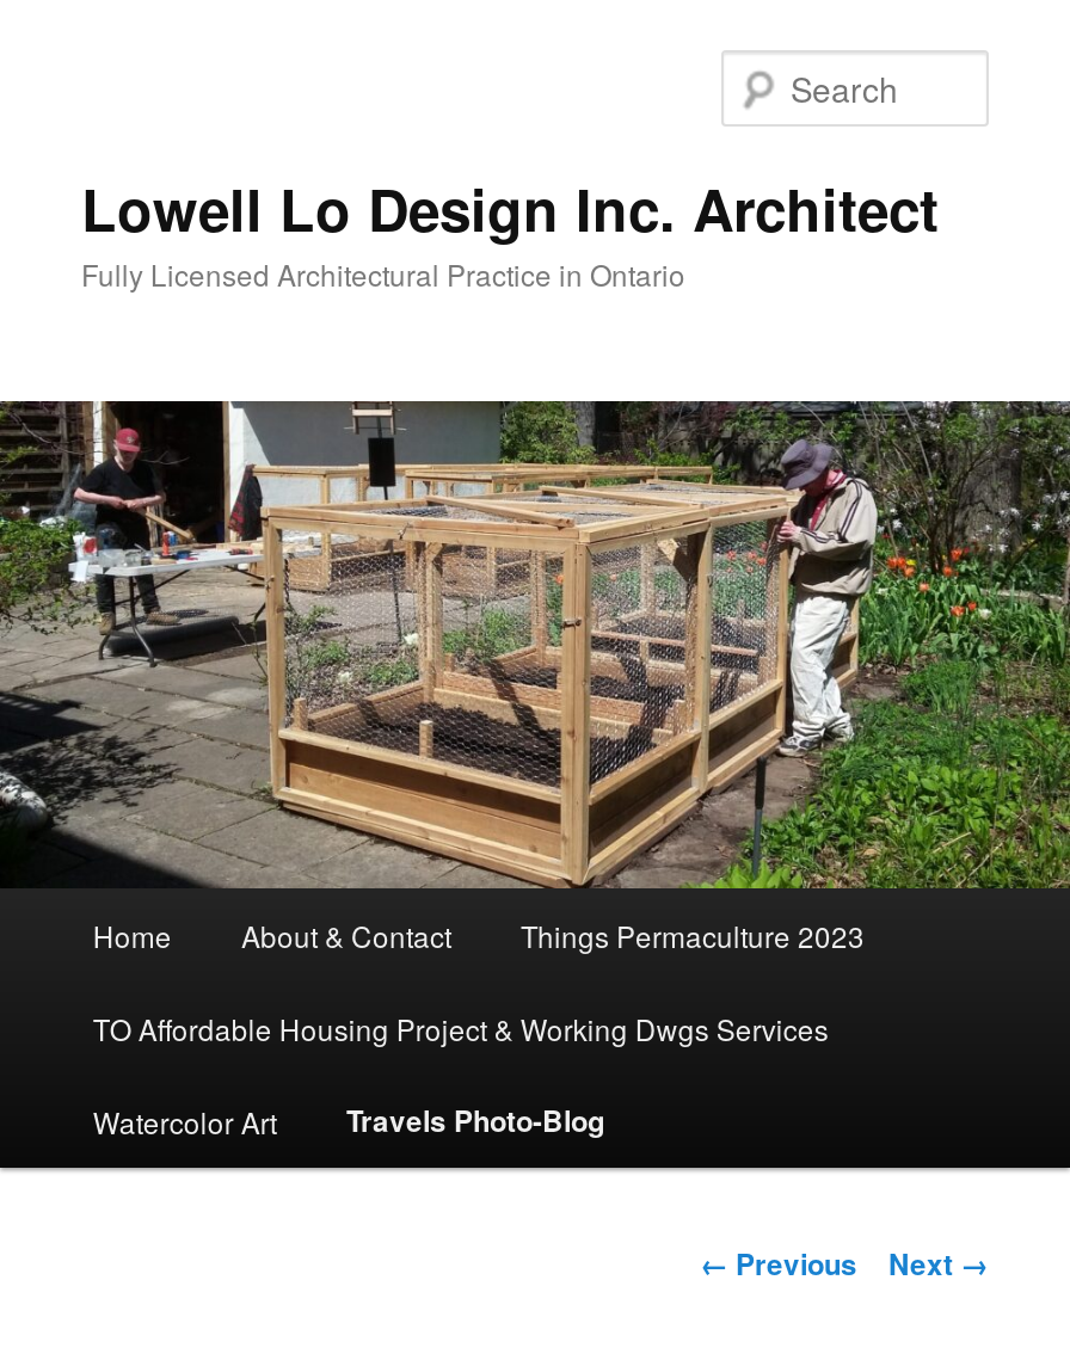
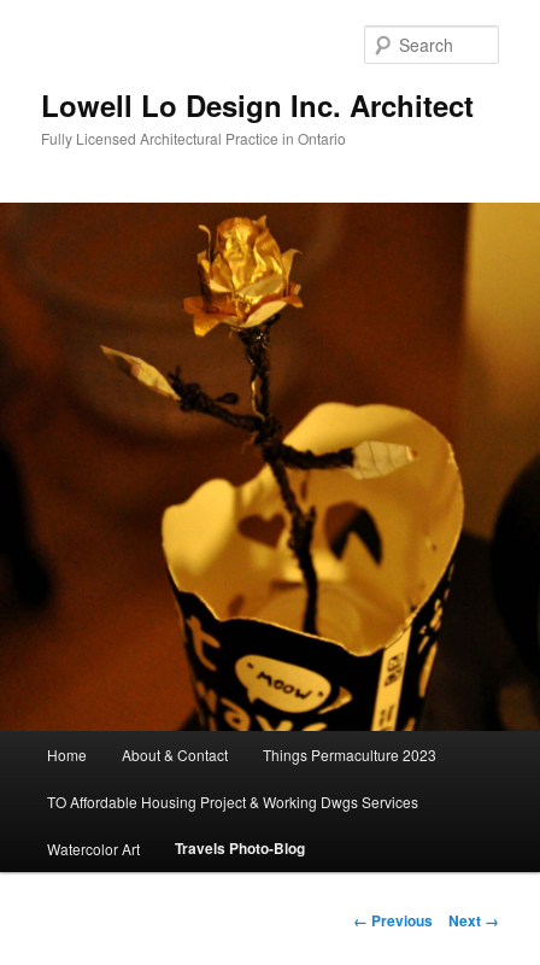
- [image]
+ [image]
